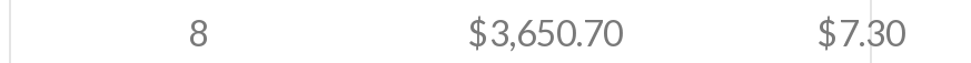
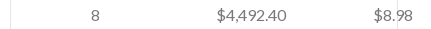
- $3,650.70
+ $4,492.40

- $7.30
+ $8.98
